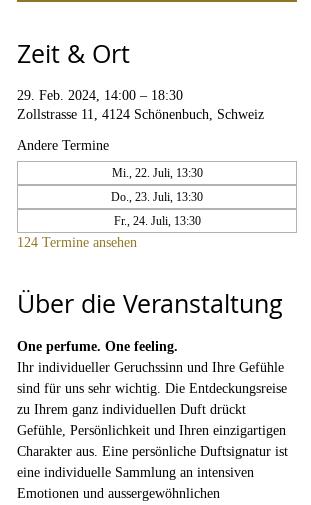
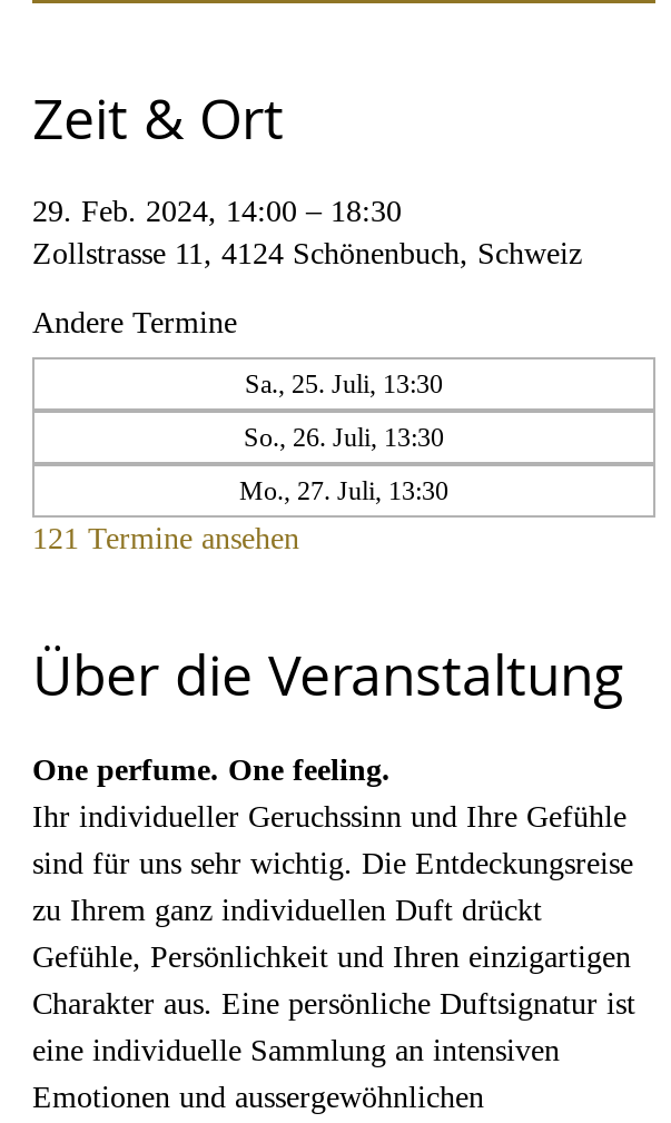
- Mi., 22. Juli, 13:30
+ Sa., 25. Juli, 13:30

- Do., 23. Juli, 13:30
+ So., 26. Juli, 13:30

- Fr., 24. Juli, 13:30
+ Mo., 27. Juli, 13:30

- 124 Termine ansehen
+ 121 Termine ansehen
